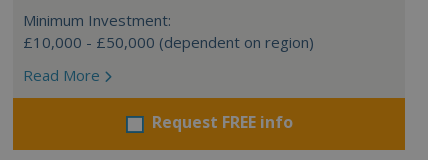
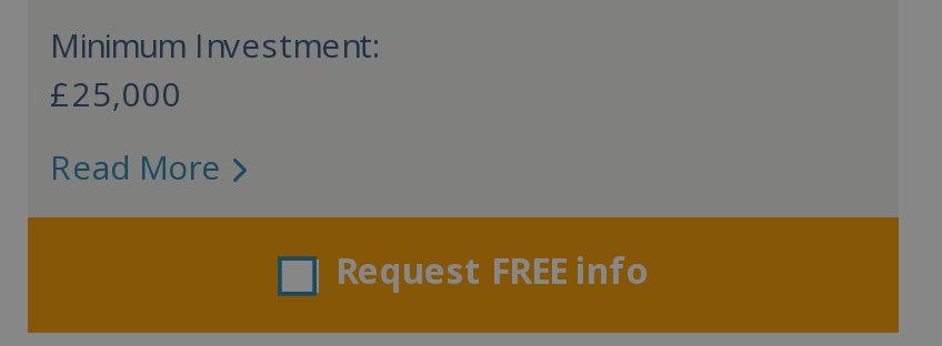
- £10,000 - £50,000 (dependent on region)
+ £25,000
